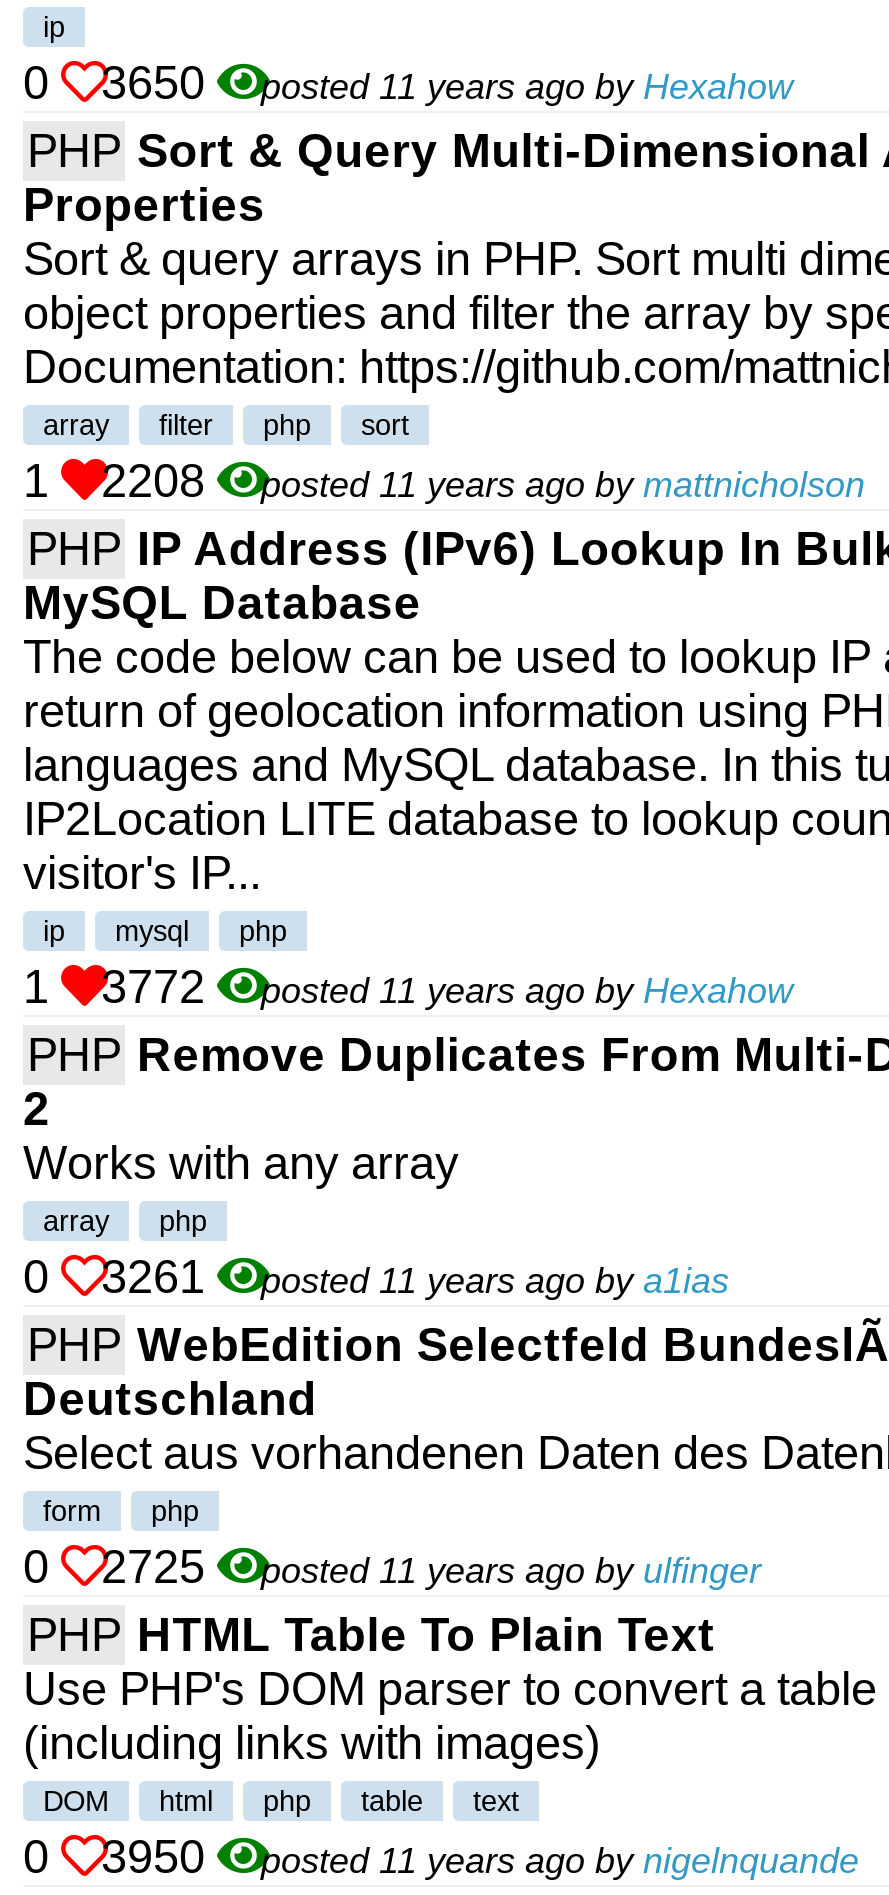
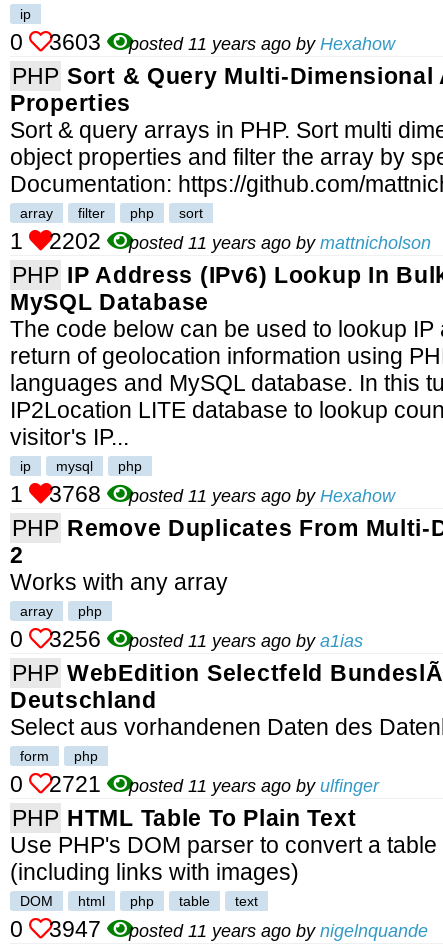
- 0 3650 posted 11 years ago by Hexahow
+ 0 3603 posted 11 years ago by Hexahow

- 1 2208 posted 11 years ago by mattnicholson
+ 1 2202 posted 11 years ago by mattnicholson

- 1 3772 posted 11 years ago by Hexahow
+ 1 3768 posted 11 years ago by Hexahow

- 0 3261 posted 11 years ago by a1ias
+ 0 3256 posted 11 years ago by a1ias

- 0 2725 posted 11 years ago by ulfinger
+ 0 2721 posted 11 years ago by ulfinger

- 0 3950 posted 11 years ago by nigelnquande
+ 0 3947 posted 11 years ago by nigelnquande
